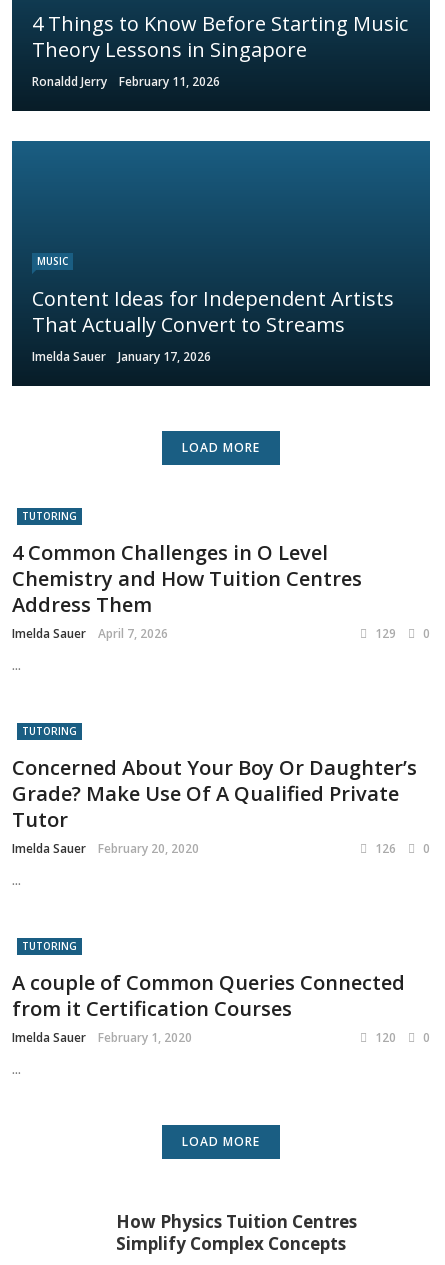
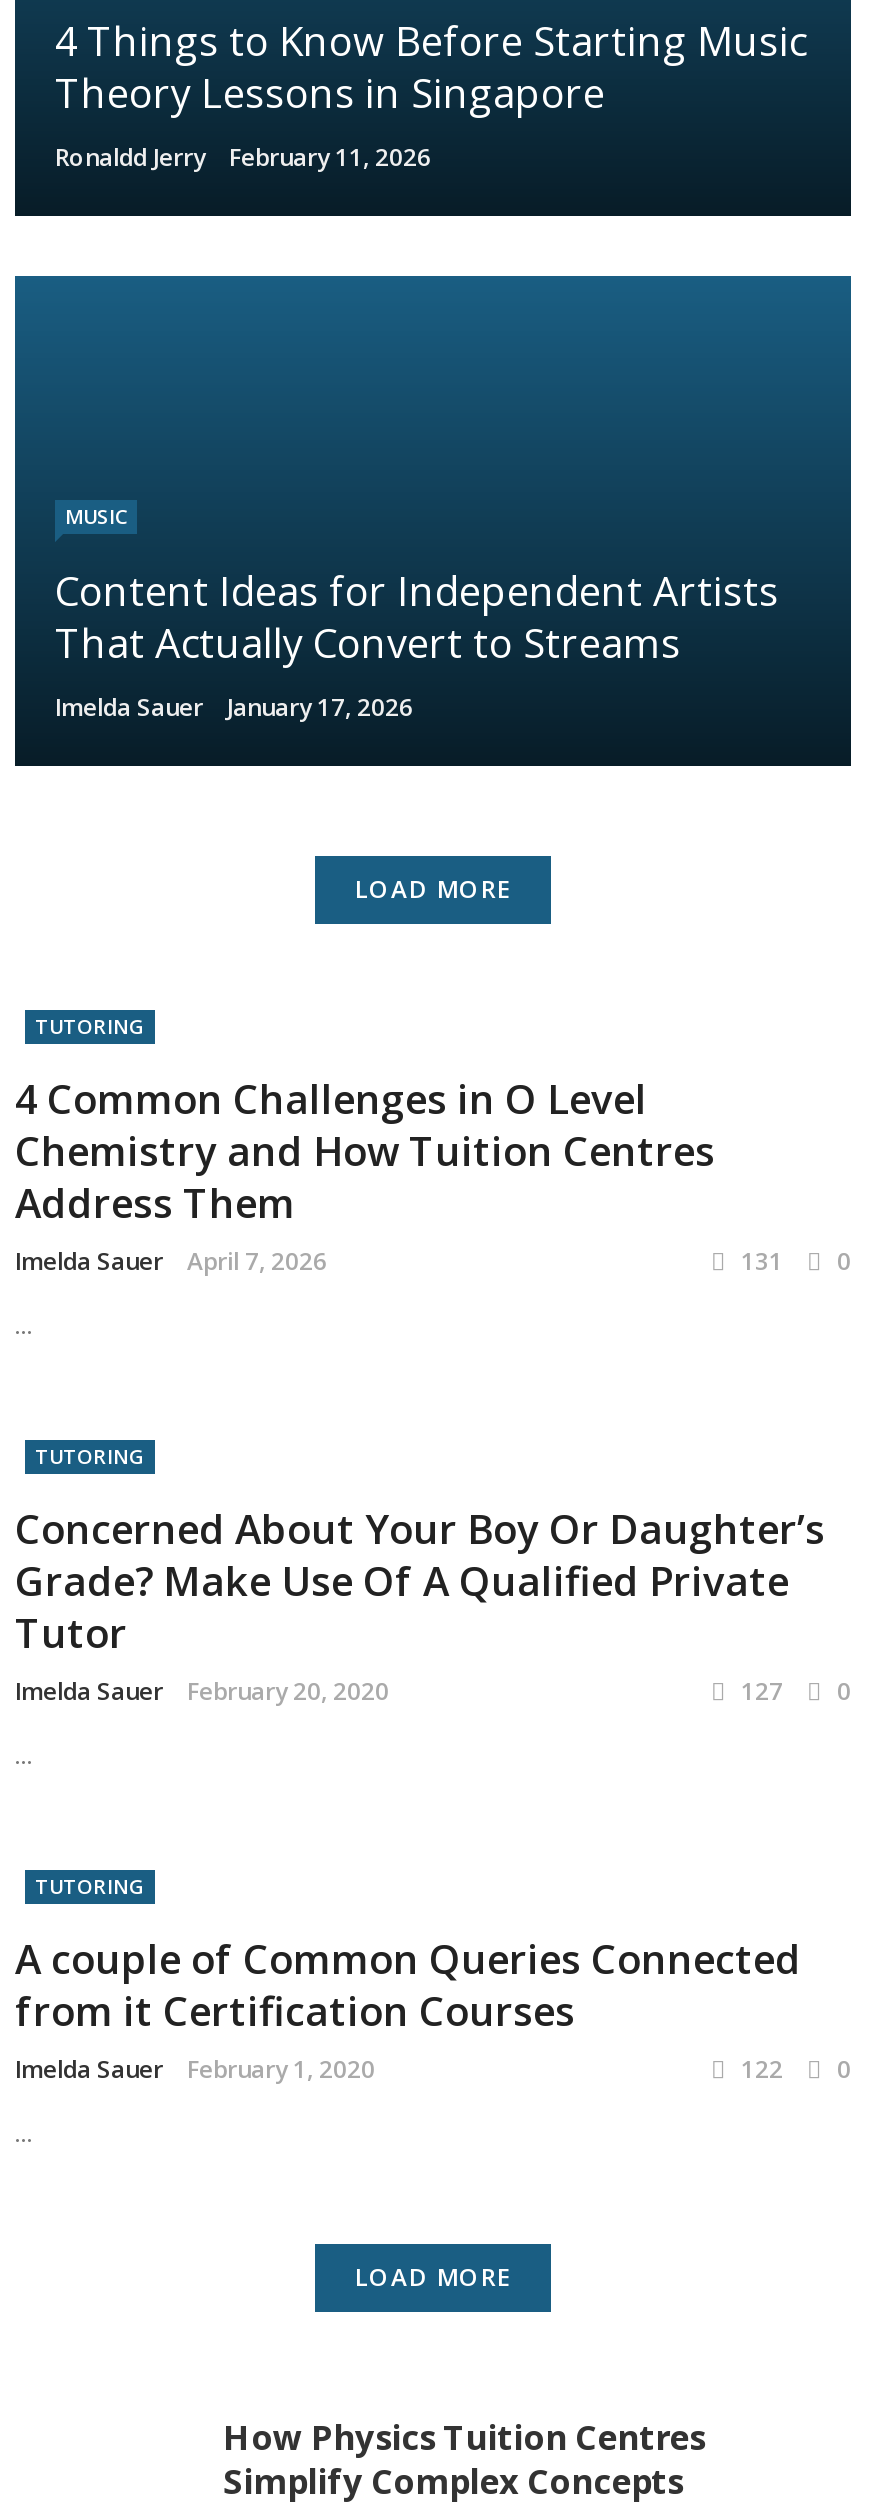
- 129 0
+ 131 0

- 126 0
+ 127 0

- 120 0
+ 122 0
